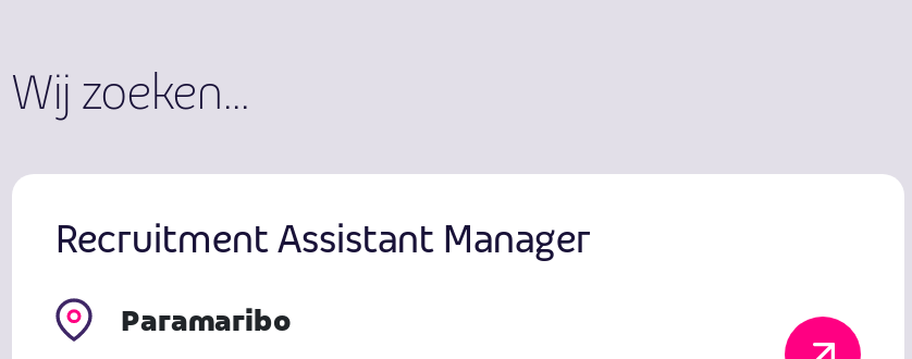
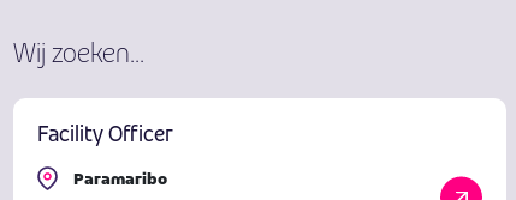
- Recruitment Assistant Manager
+ Facility Officer
